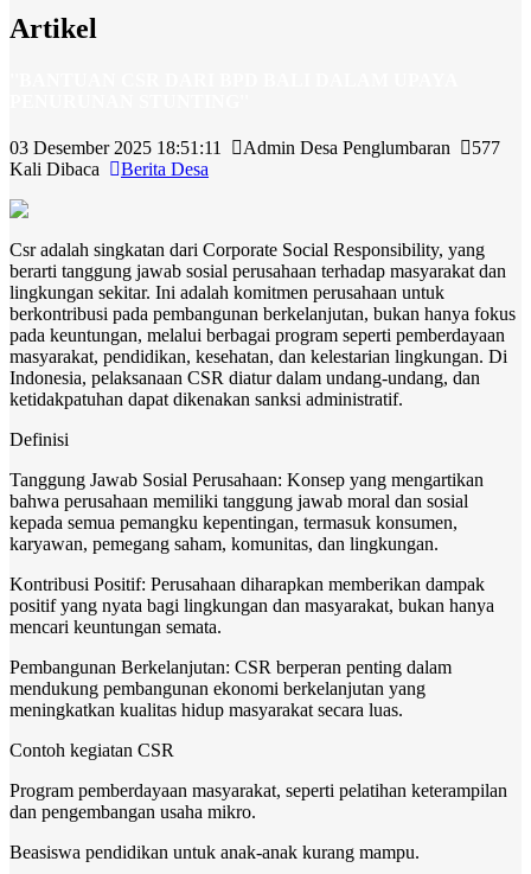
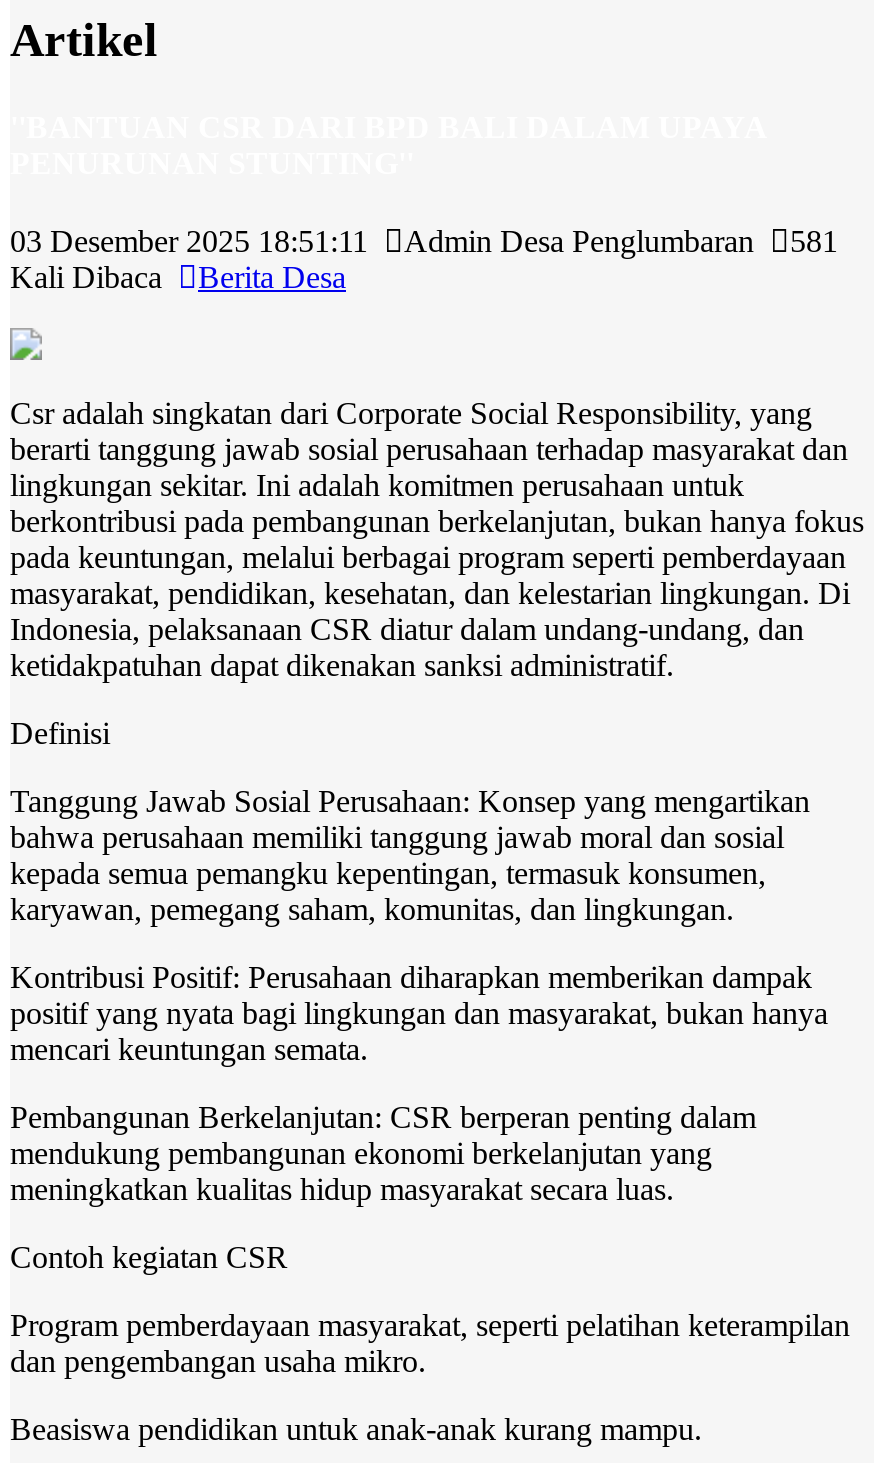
- 03 Desember 2025 18:51:11 Admin Desa Penglumbaran 577
+ 03 Desember 2025 18:51:11 Admin Desa Penglumbaran 581
